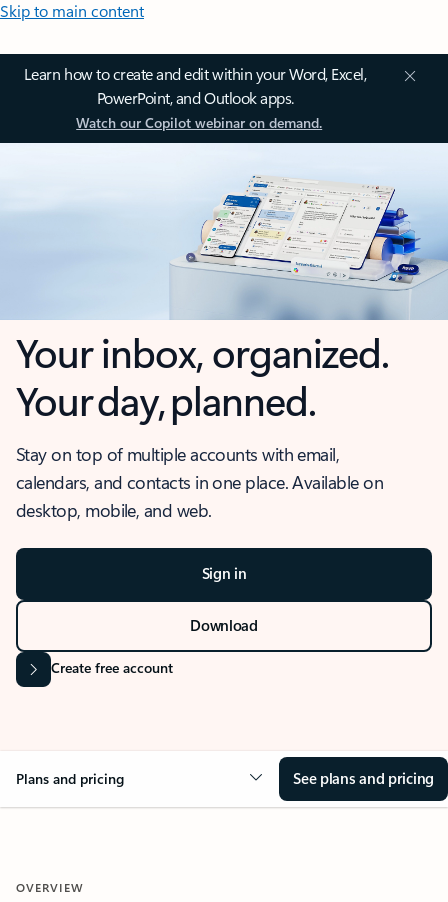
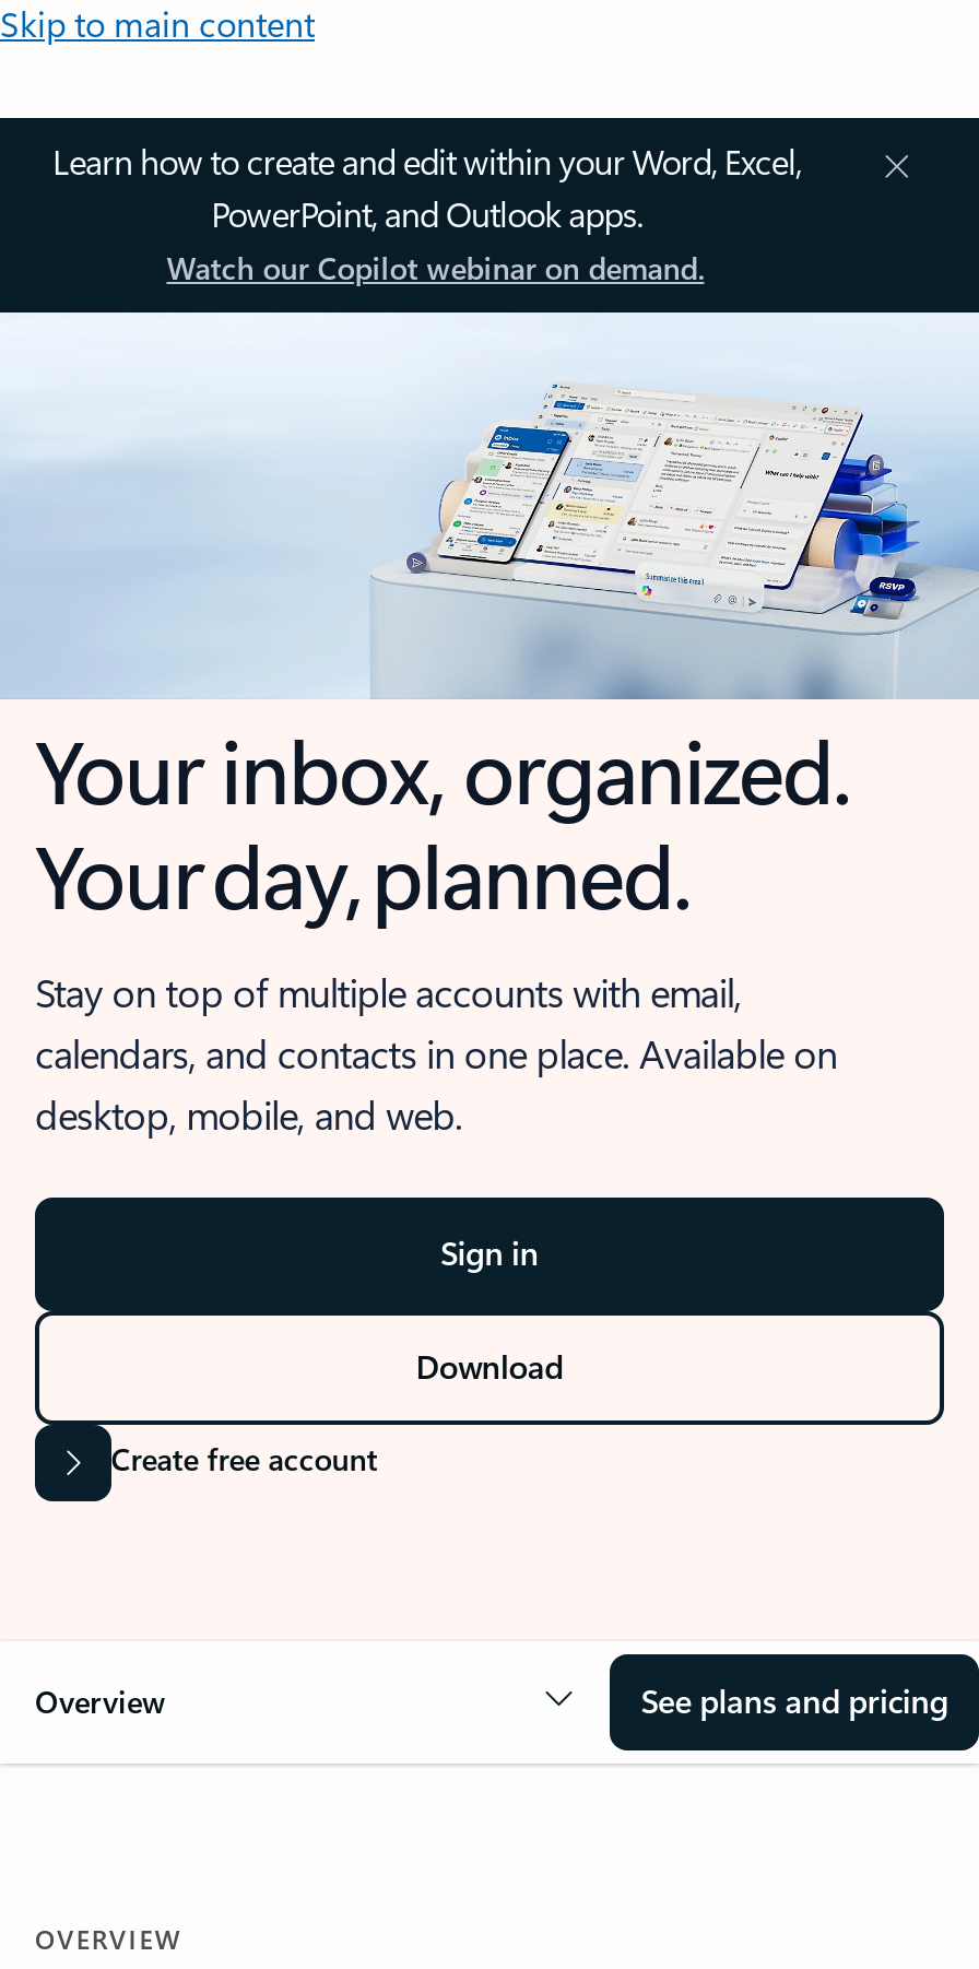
- Plans and pricing
+ Overview
